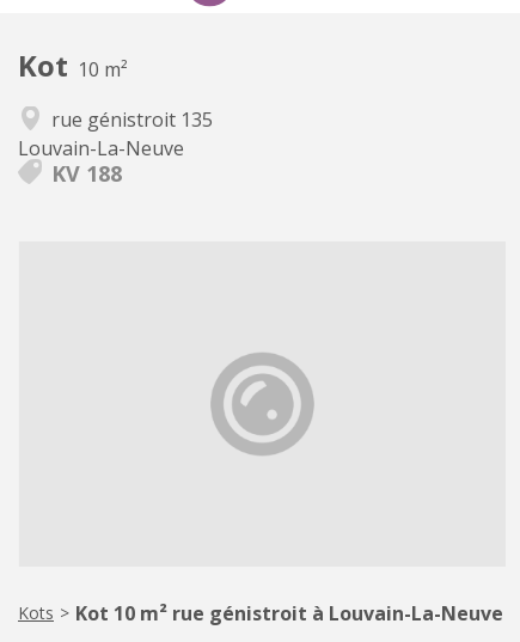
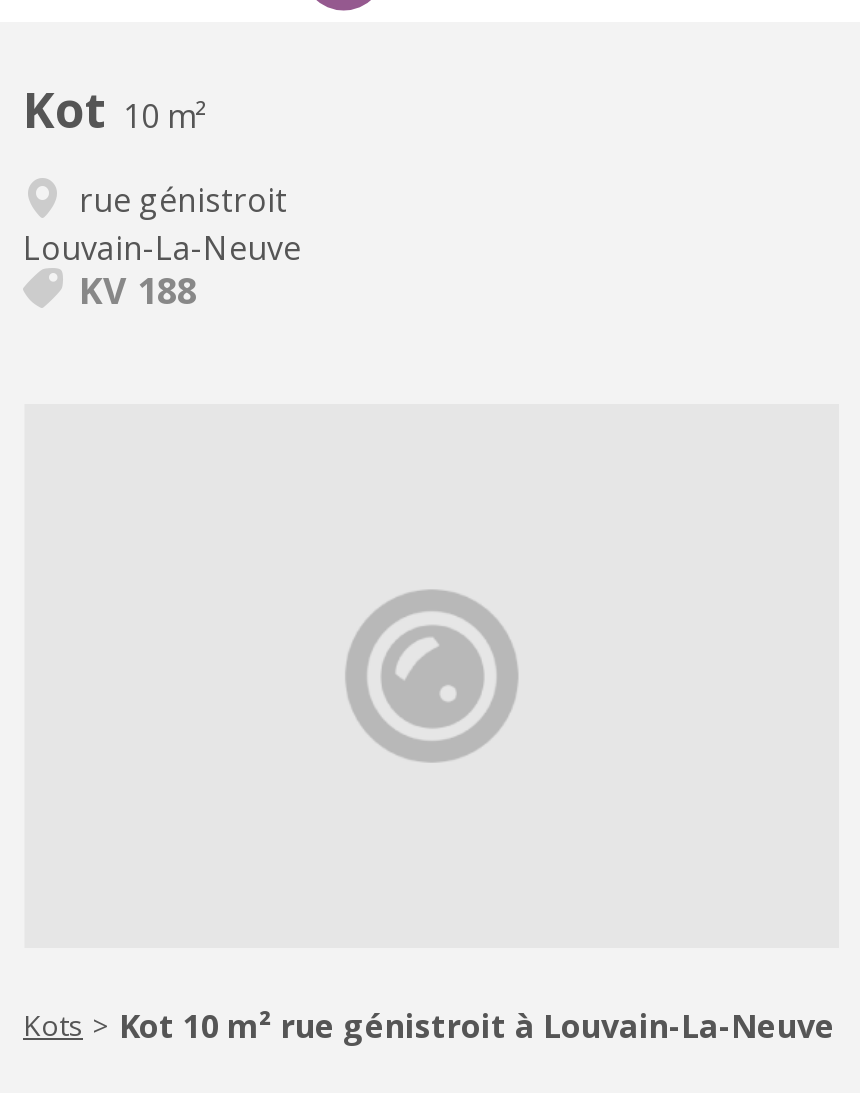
- rue génistroit 135
+ rue génistroit
